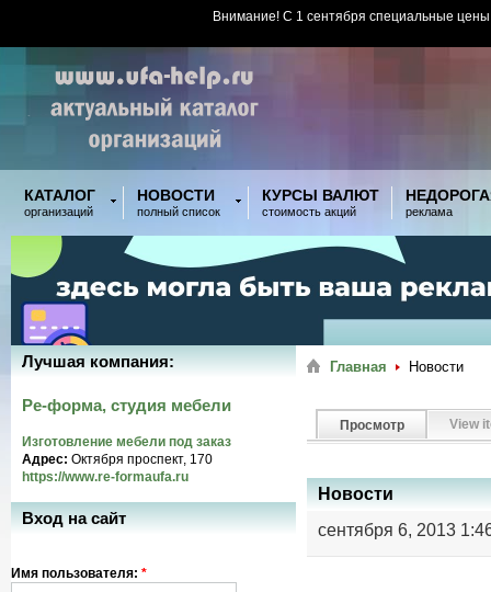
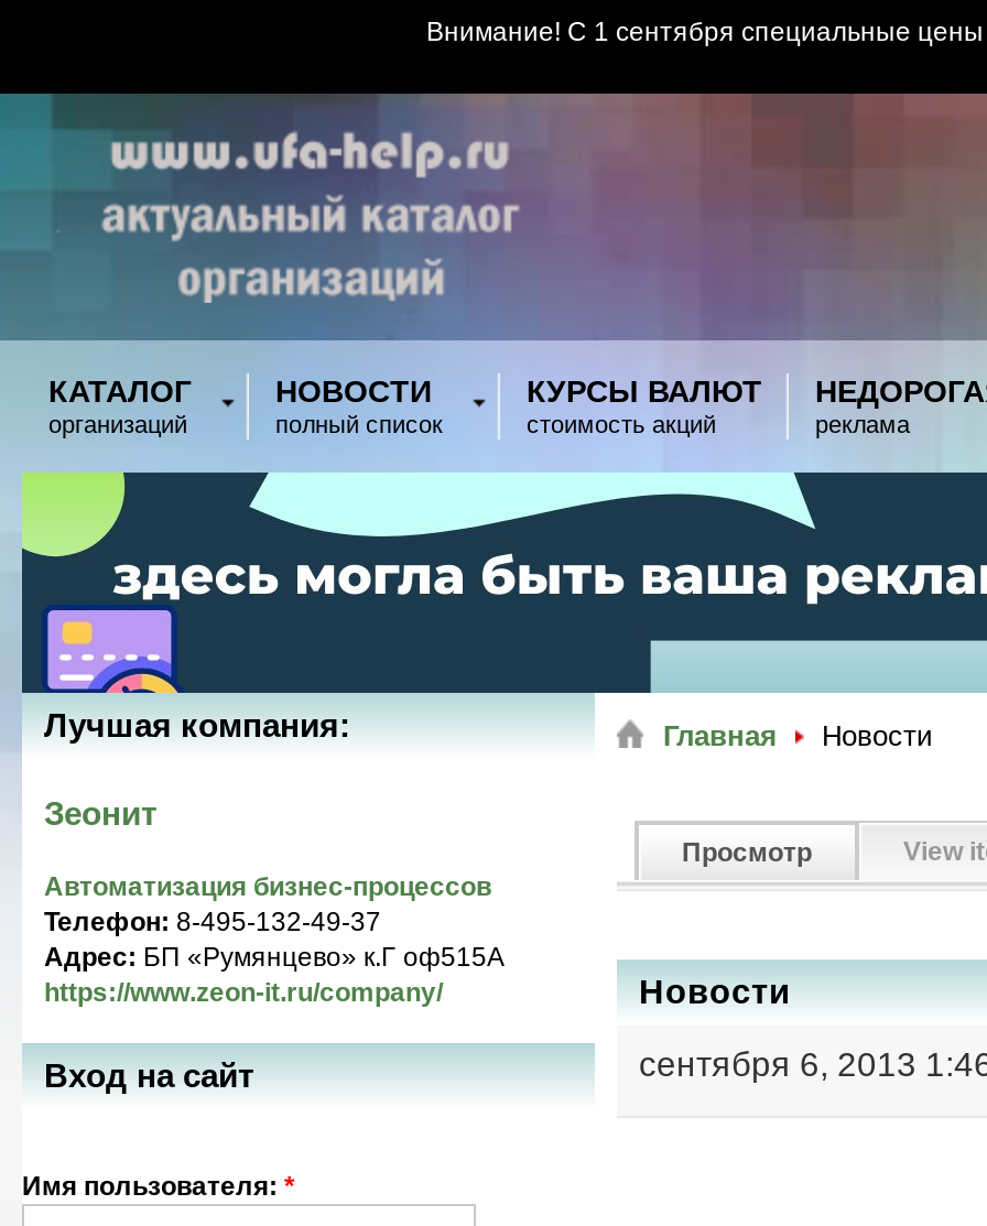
- Ре-форма, студия мебели
+ Зеонит

- Изготовление мебели под заказ
- Адрес: Октября проспект, 170
- https://www.re-formaufa.ru
+ Автоматизация бизнес-процессов
+ Телефон: 8-495-132-49-37
+ Адрес: БП «Румянцево» к.Г оф515A
+ https://www.zeon-it.ru/company/
